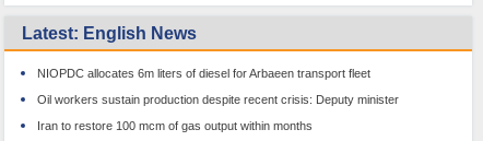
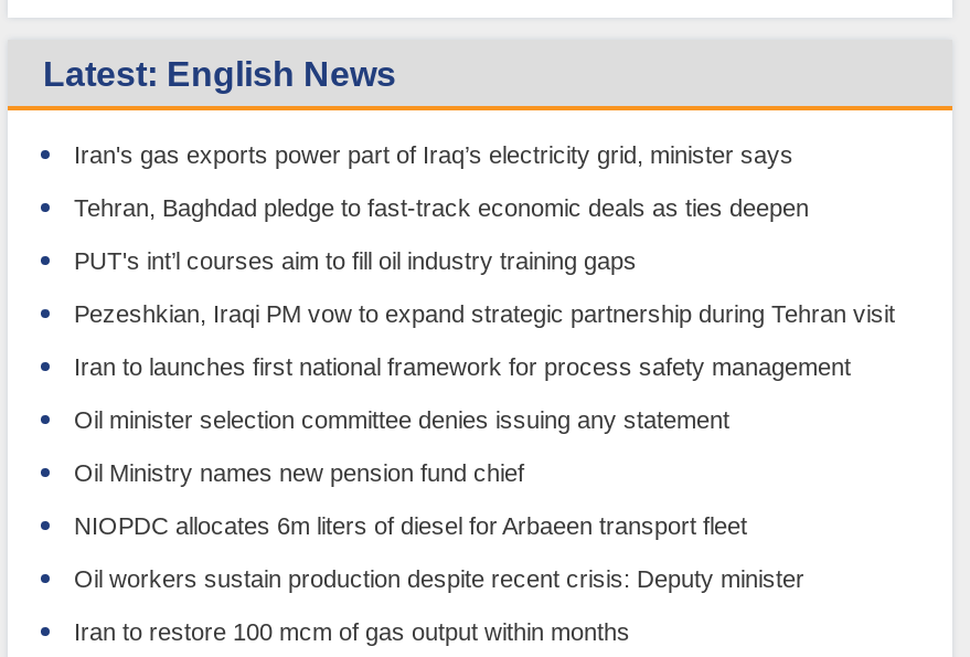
+ Iran's gas exports power part of Iraq’s electricity grid, minister says
+ Tehran, Baghdad pledge to fast-track economic deals as ties deepen
+ PUT's int’l courses aim to fill oil industry training gaps
+ Pezeshkian, Iraqi PM vow to expand strategic partnership during Tehran visit
+ Iran to launches first national framework for process safety management
+ Oil minister selection committee denies issuing any statement
+ Oil Ministry names new pension fund chief
